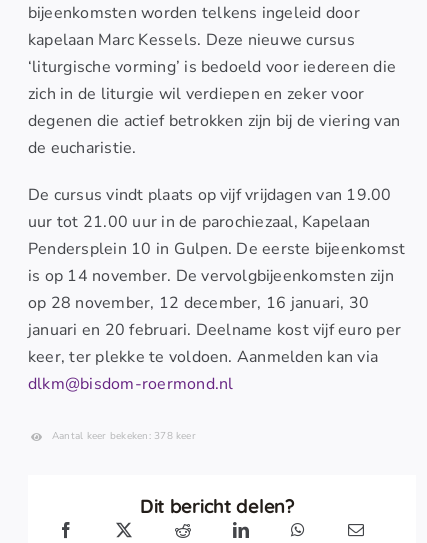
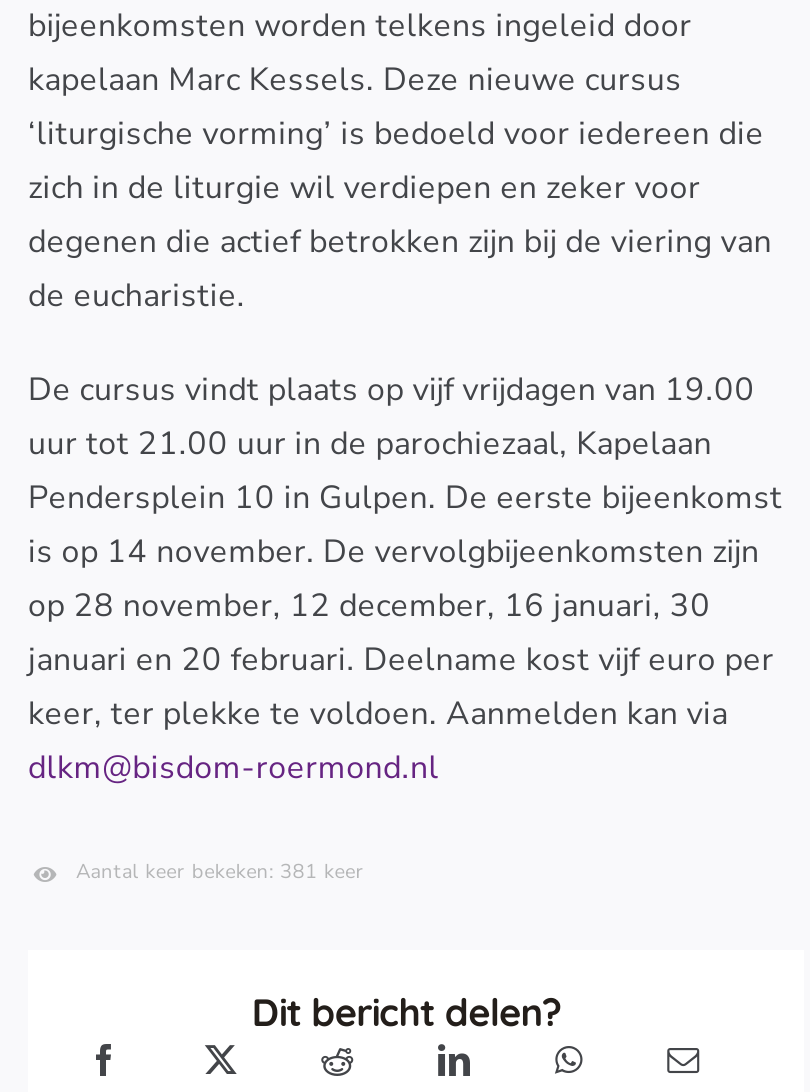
- Aantal keer bekeken: 378 keer
+ Aantal keer bekeken: 381 keer
